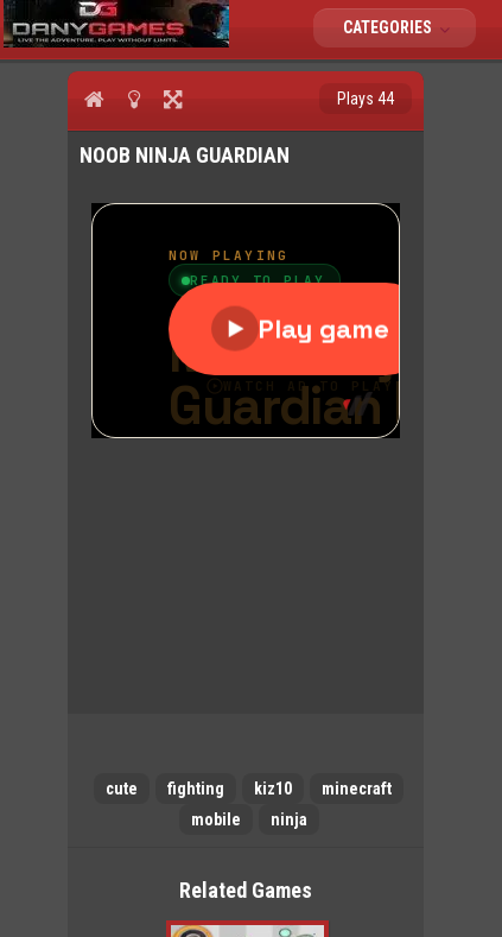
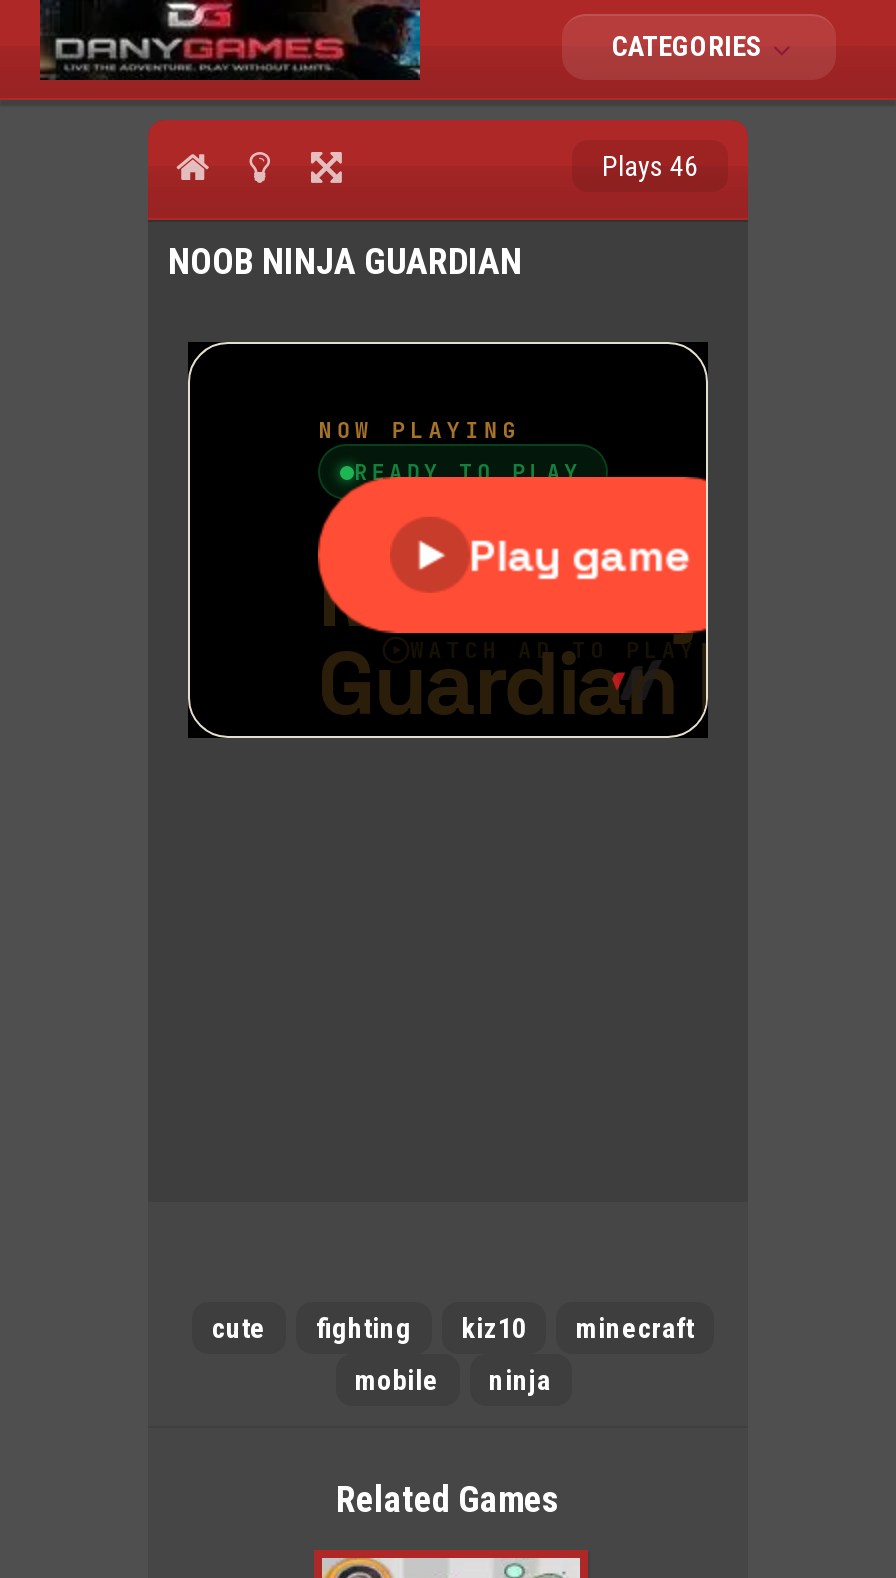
- Plays 44
+ Plays 46
